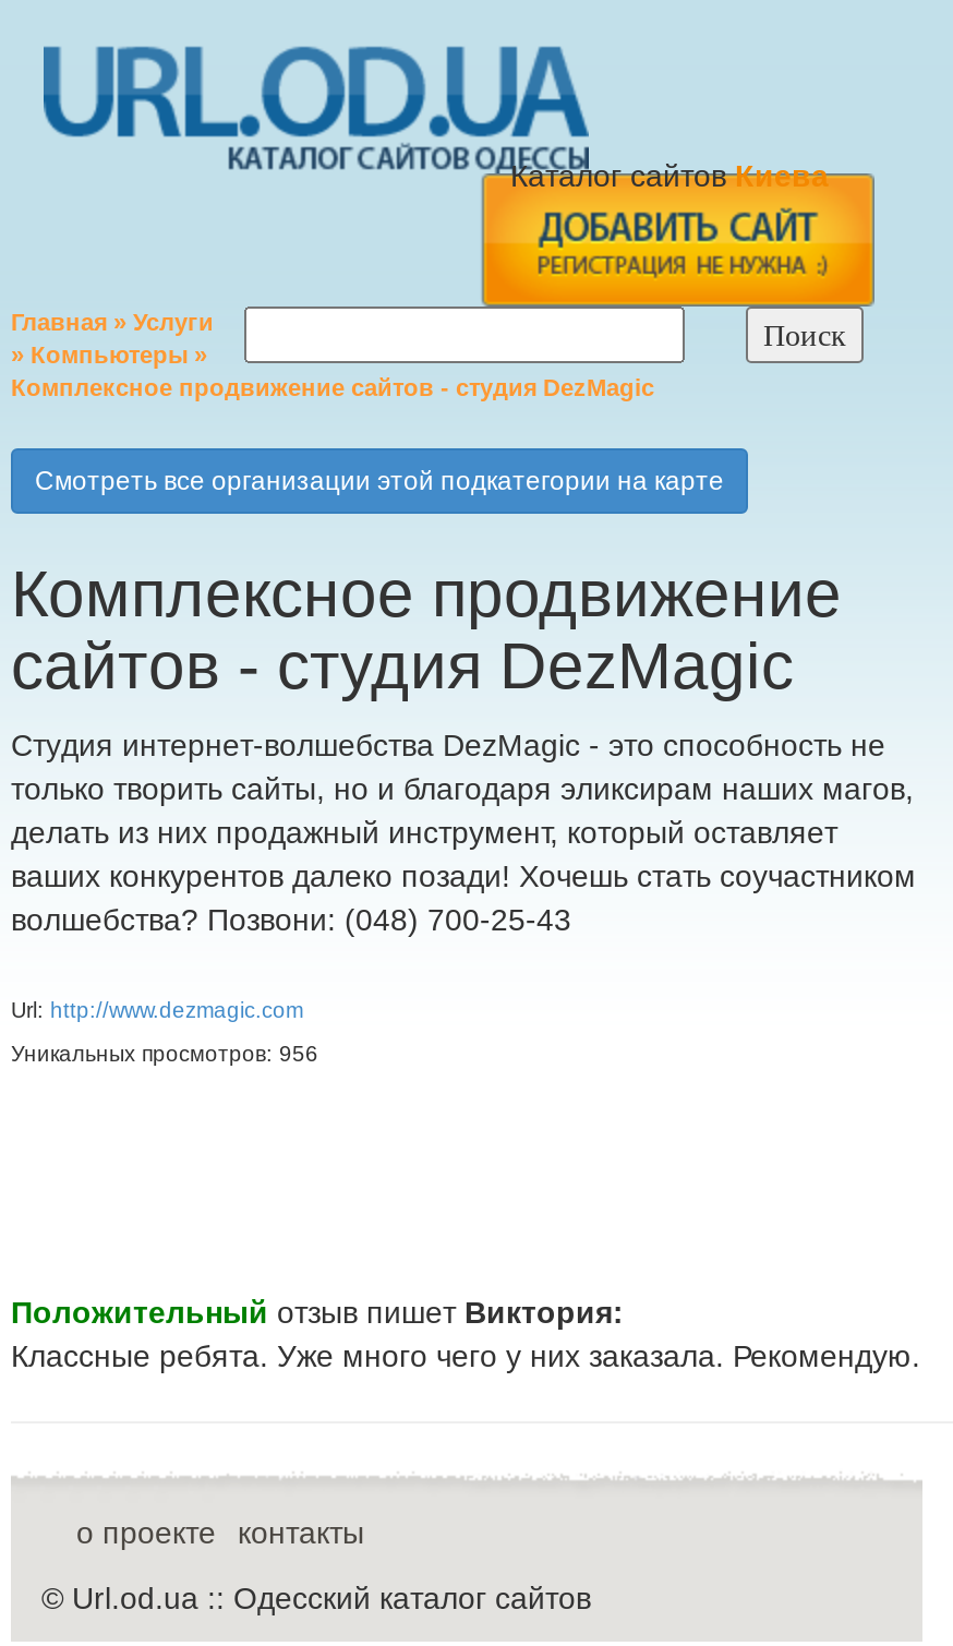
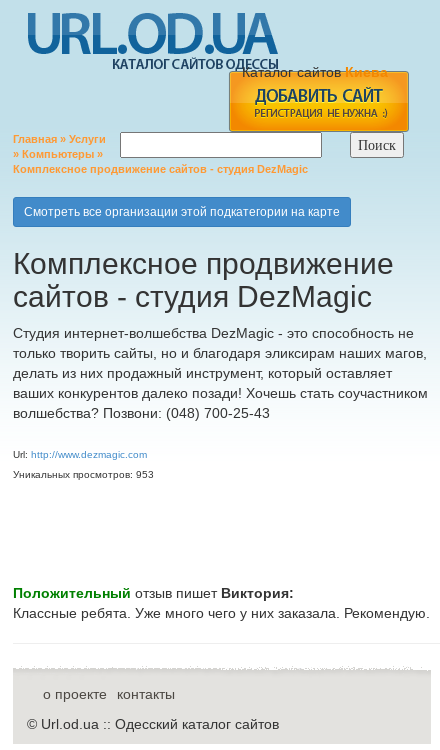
- Уникальных просмотров: 956
+ Уникальных просмотров: 953
